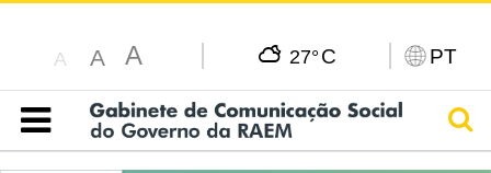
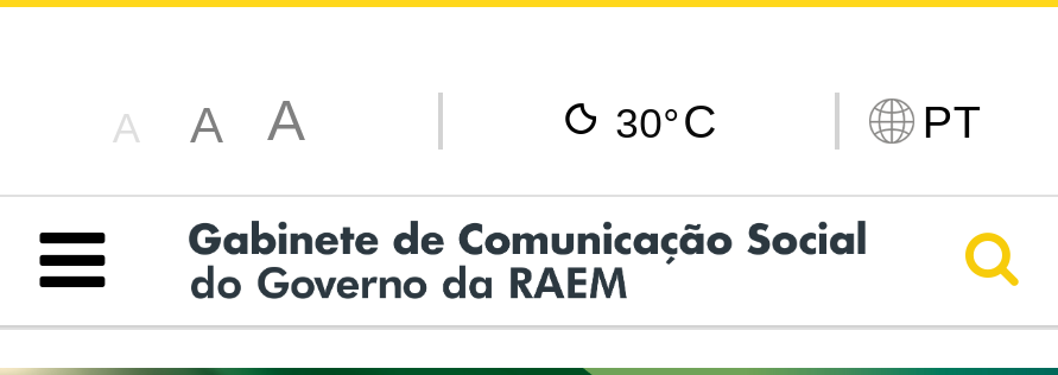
- 27° C
+ 30° C
